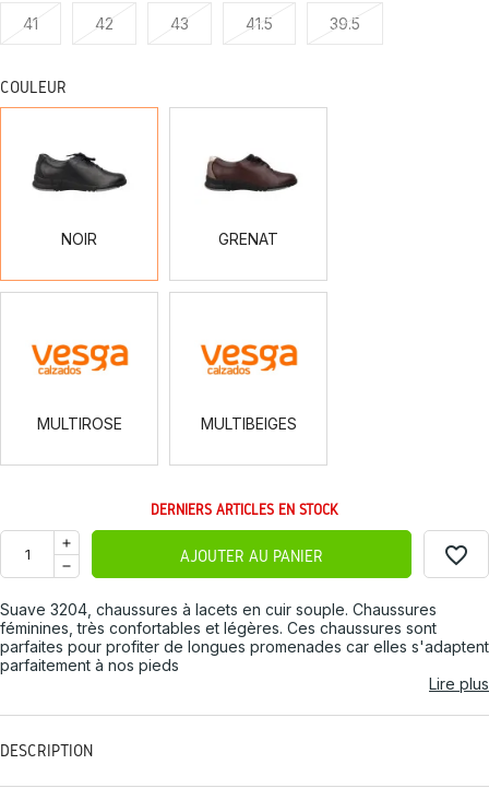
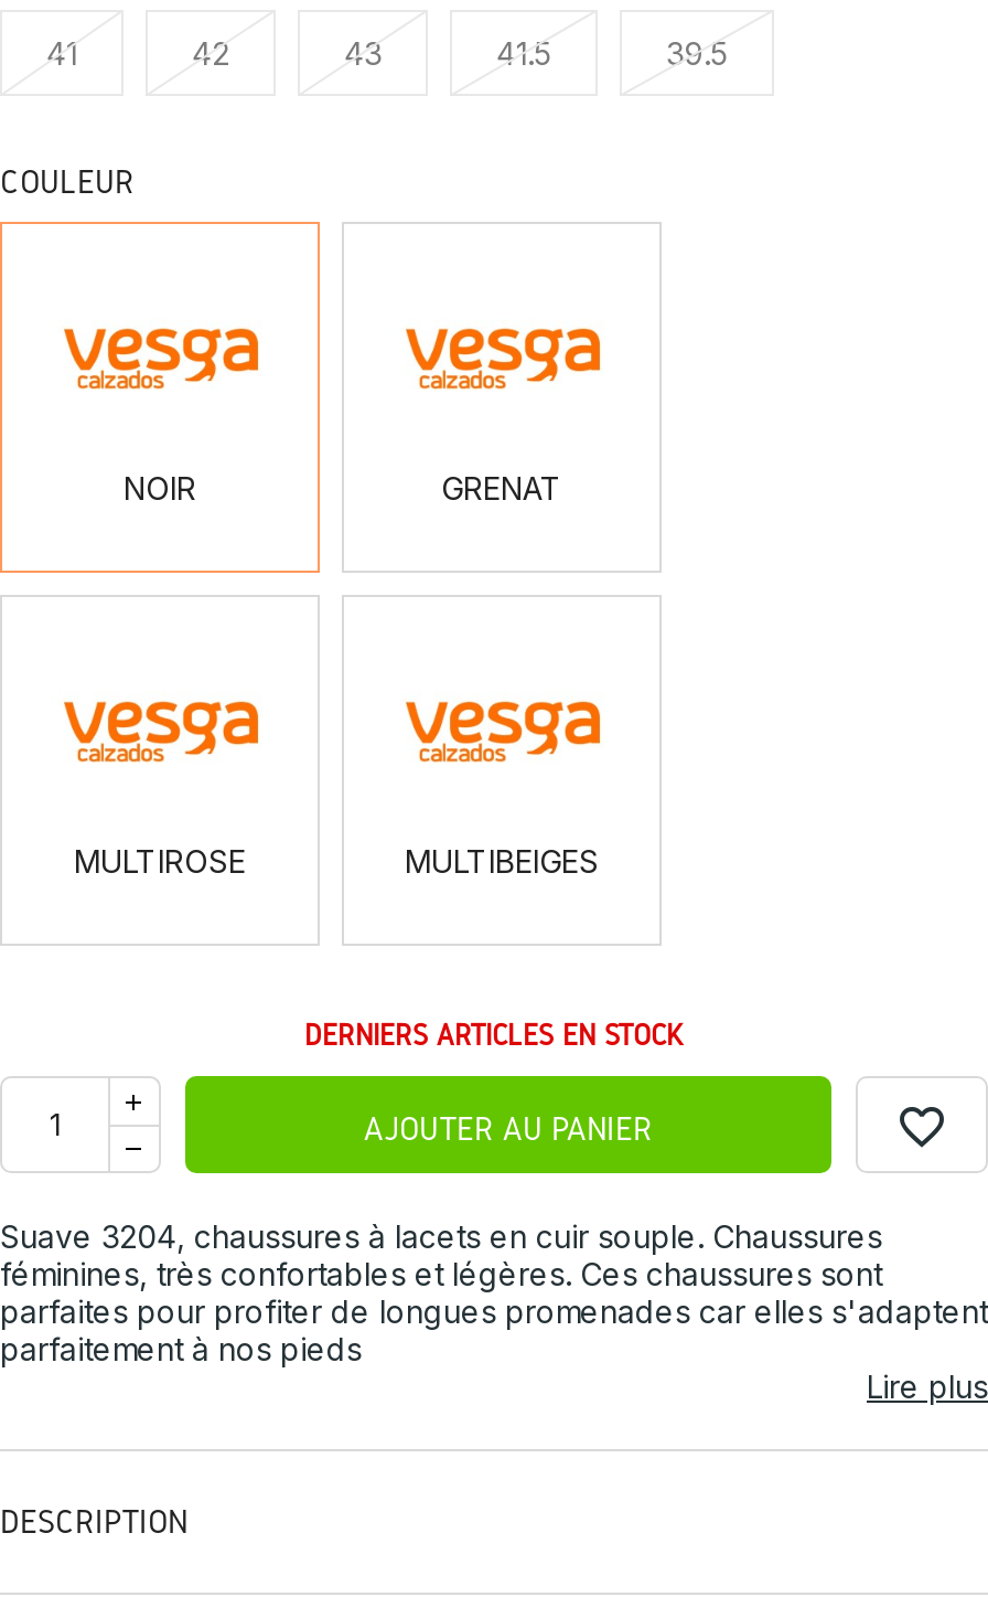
- [image]
+ [image]

- [image]
+ [image]
